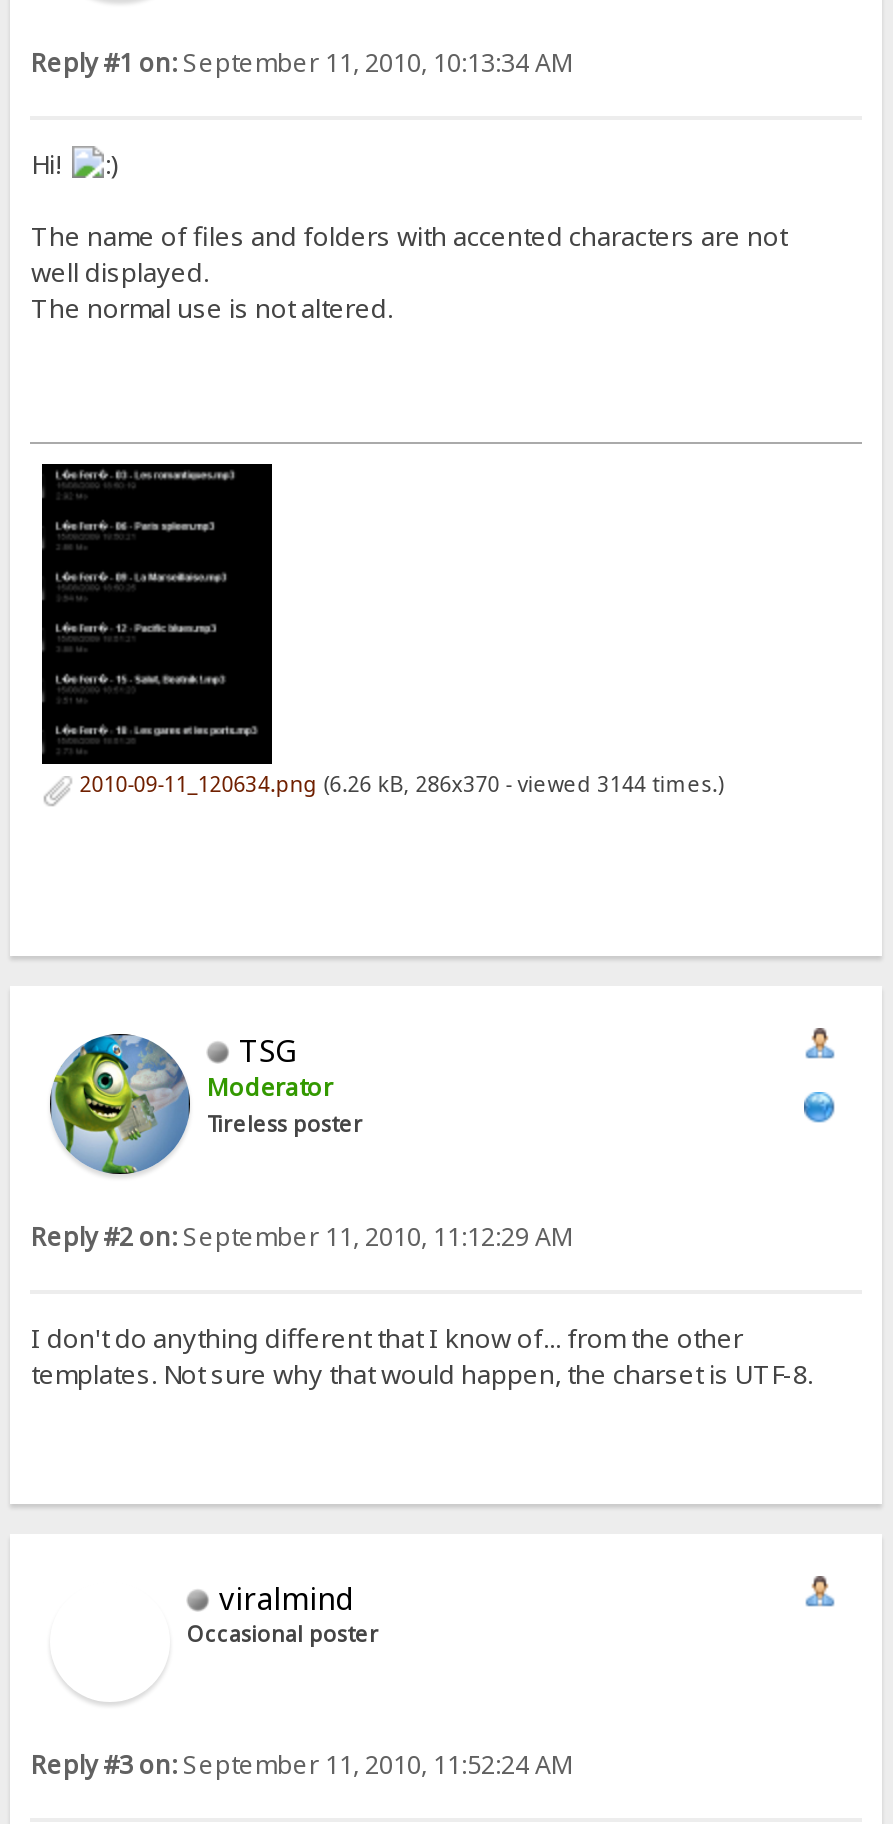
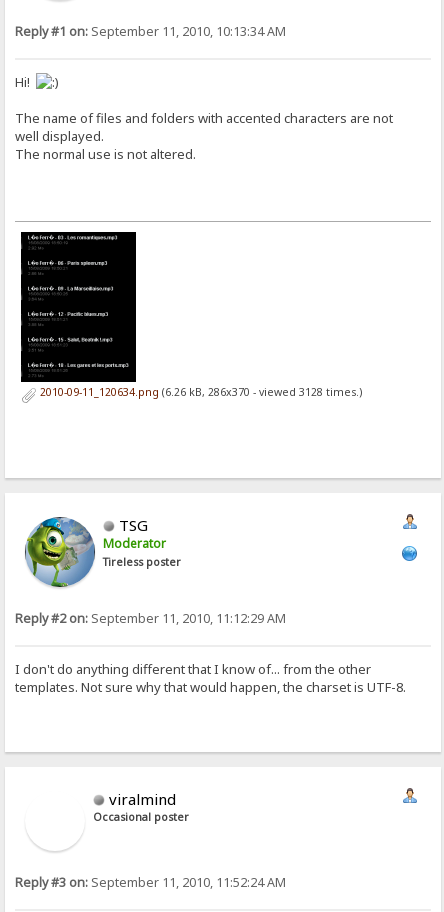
- 2010-09-11_120634.png (6.26 kB, 286x370 - viewed 3144 times.)
+ 2010-09-11_120634.png (6.26 kB, 286x370 - viewed 3128 times.)
